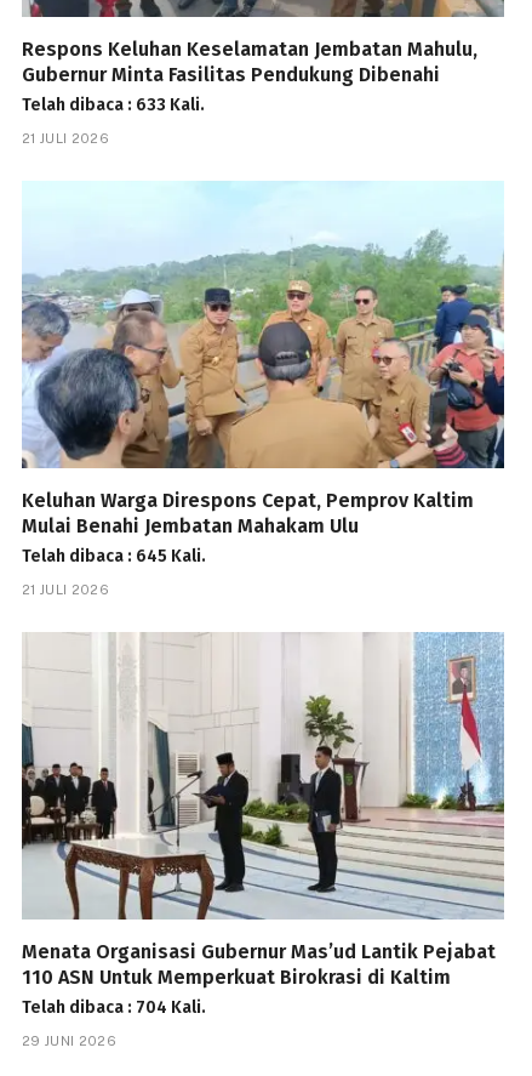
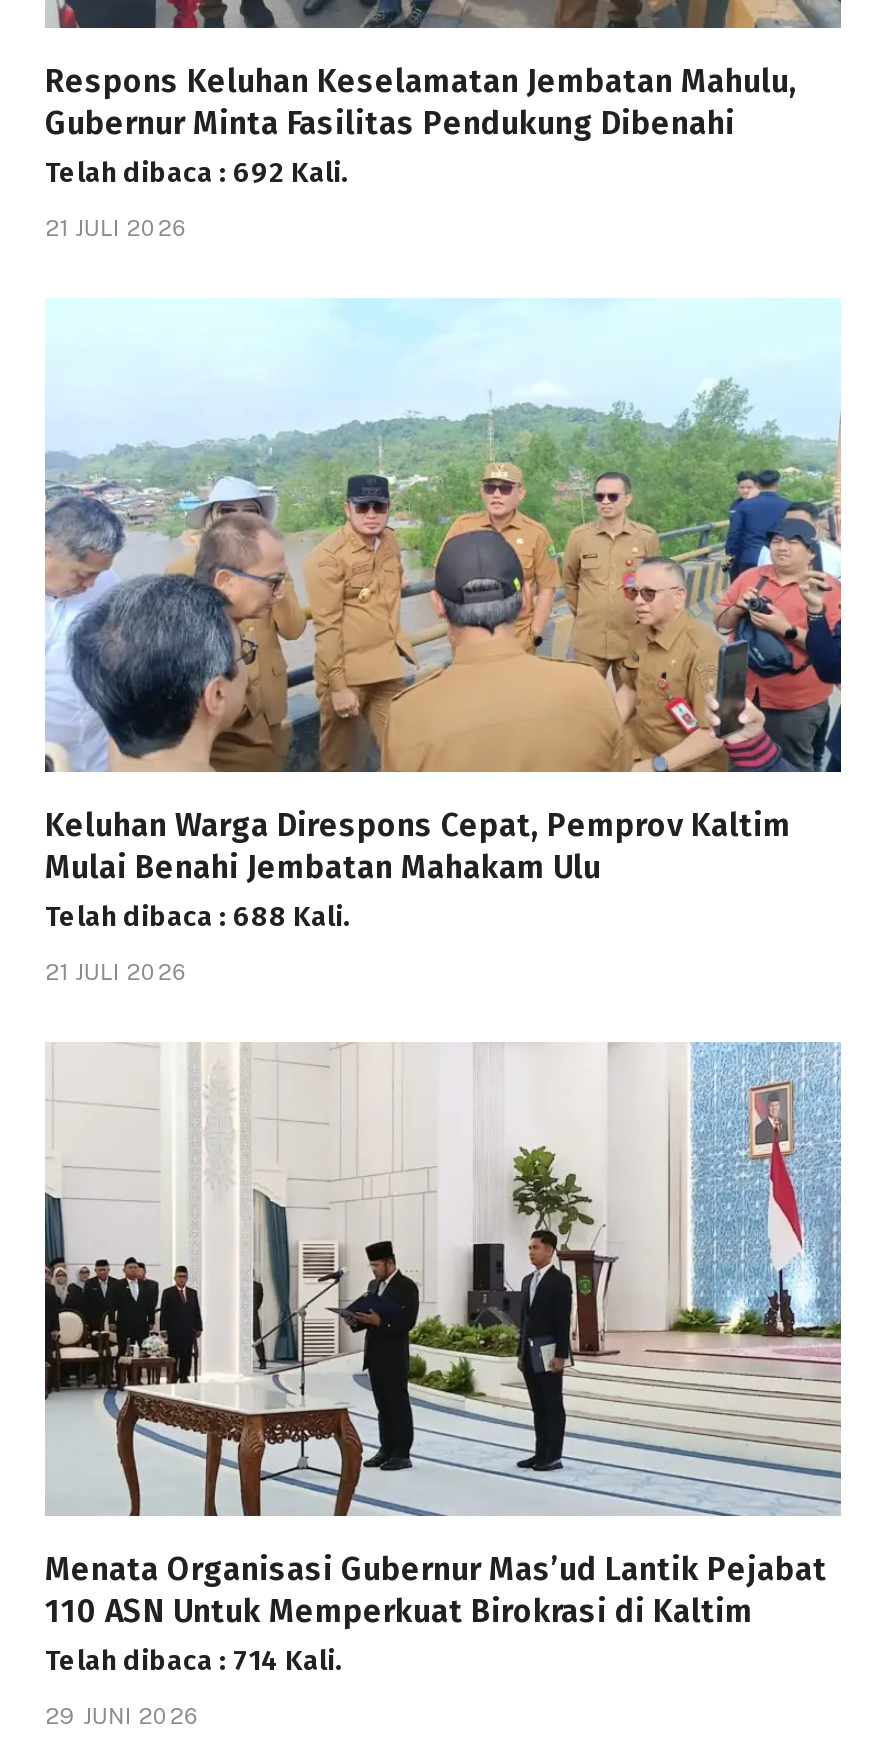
- Telah dibaca : 633 Kali.
+ Telah dibaca : 692 Kali.

- Telah dibaca : 645 Kali.
+ Telah dibaca : 688 Kali.

- Telah dibaca : 704 Kali.
+ Telah dibaca : 714 Kali.
